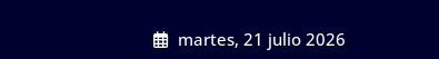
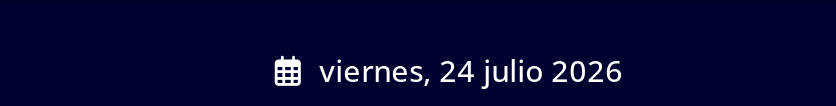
- martes, 21 julio 2026
+ viernes, 24 julio 2026
